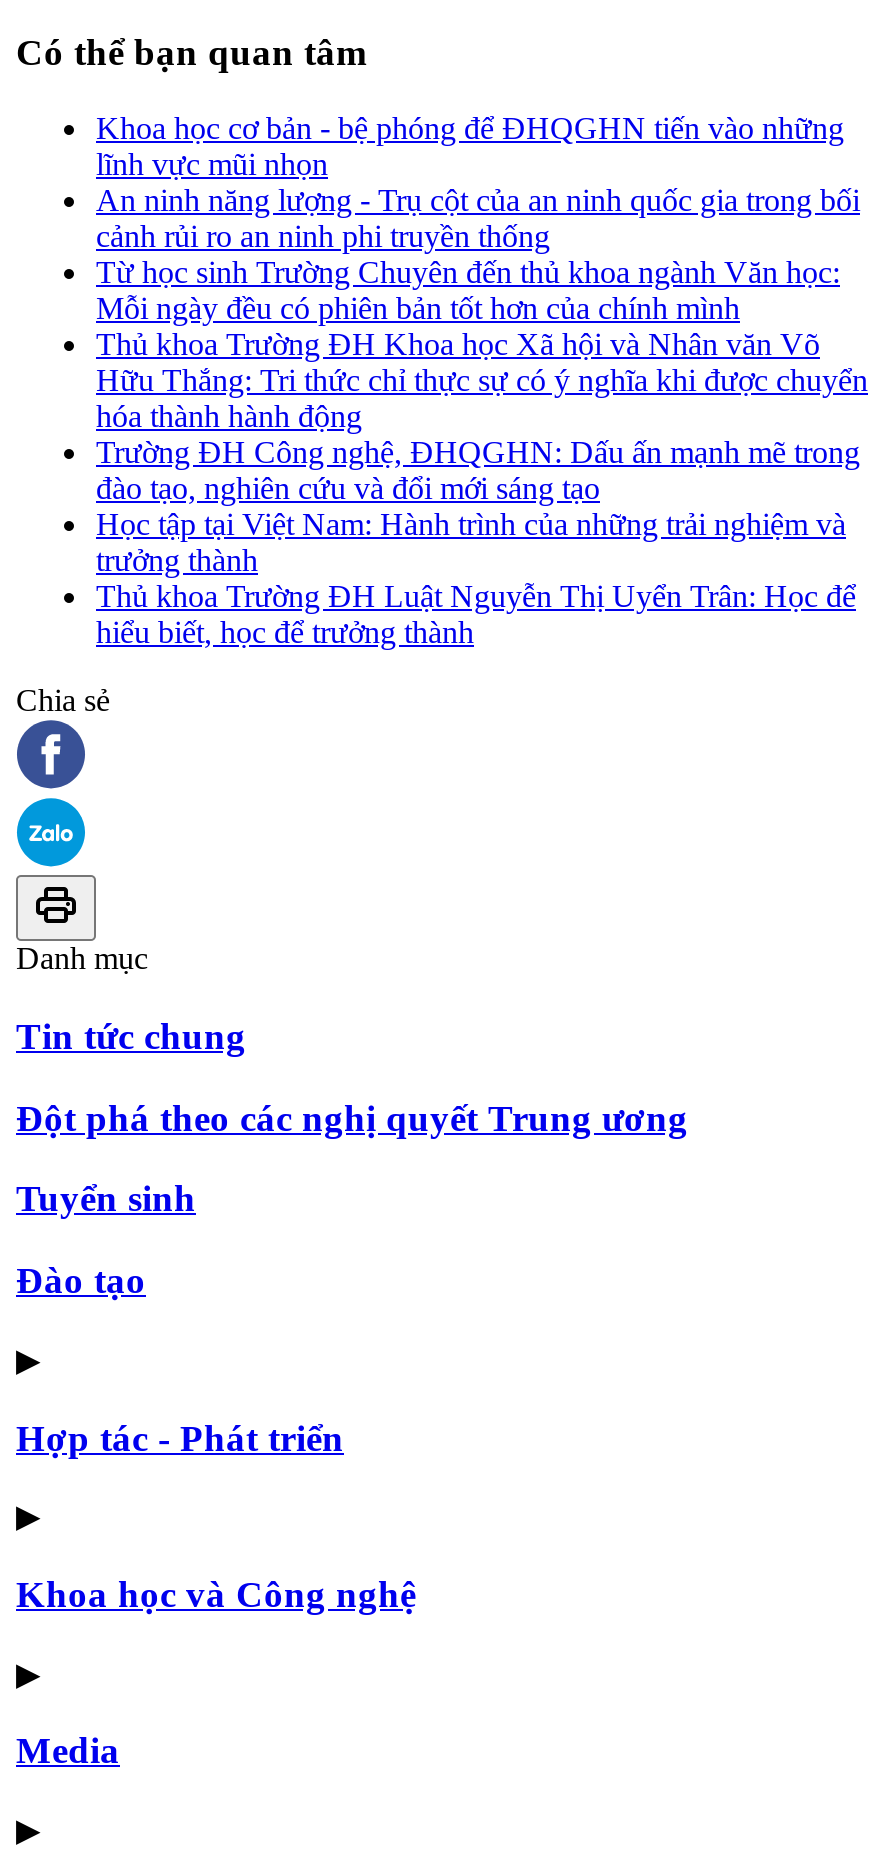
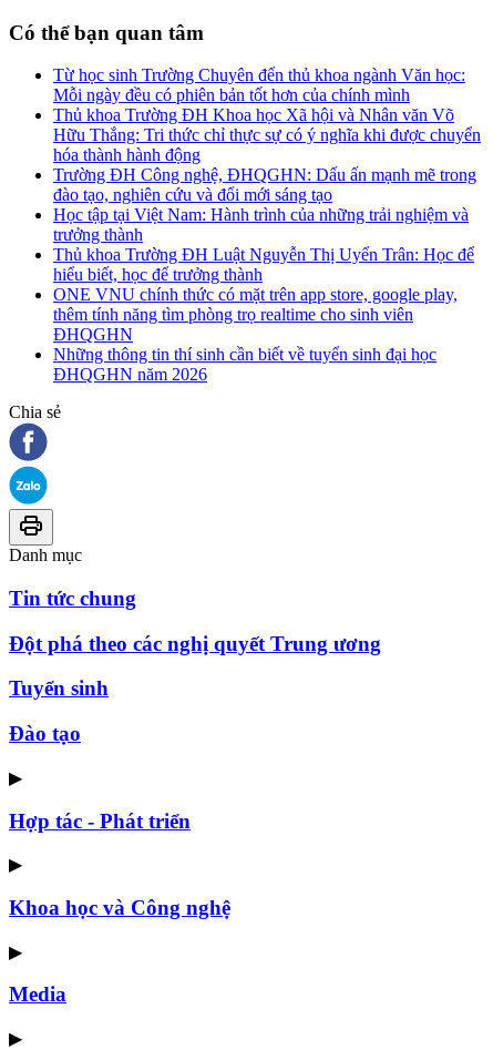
- Khoa học cơ bản - bệ phóng để ĐHQGHN tiến vào những
- lĩnh vực mũi nhọn
- An ninh năng lượng - Trụ cột của an ninh quốc gia trong bối
- cảnh rủi ro an ninh phi truyền thống

moved up: Từ học sinh Trường Chuyên đến thủ khoa ngành Văn học: | Mỗi ngày đều có phiên bản tốt hơn của chính mình | Thủ khoa Trường ĐH Khoa học Xã hội và Nhân văn Võ | ... | Thủ khoa Trường ĐH Luật Nguyễn Thị Uyển Trân: Học để | hiểu biết, học để trưởng thành

+ ONE VNU chính thức có mặt trên app store, google play,
+ thêm tính năng tìm phòng trọ realtime cho sinh viên
+ ĐHQGHN
+ Những thông tin thí sinh cần biết về tuyển sinh đại học
+ ĐHQGHN năm 2026
